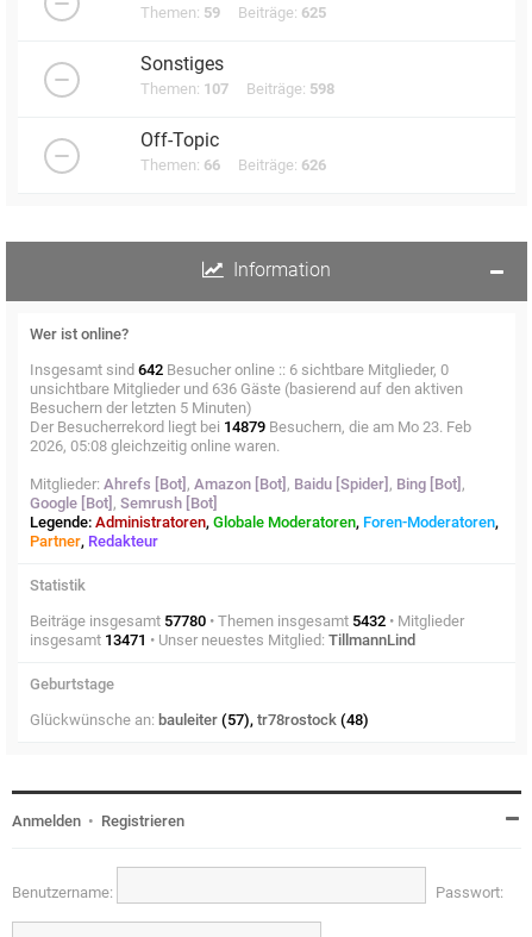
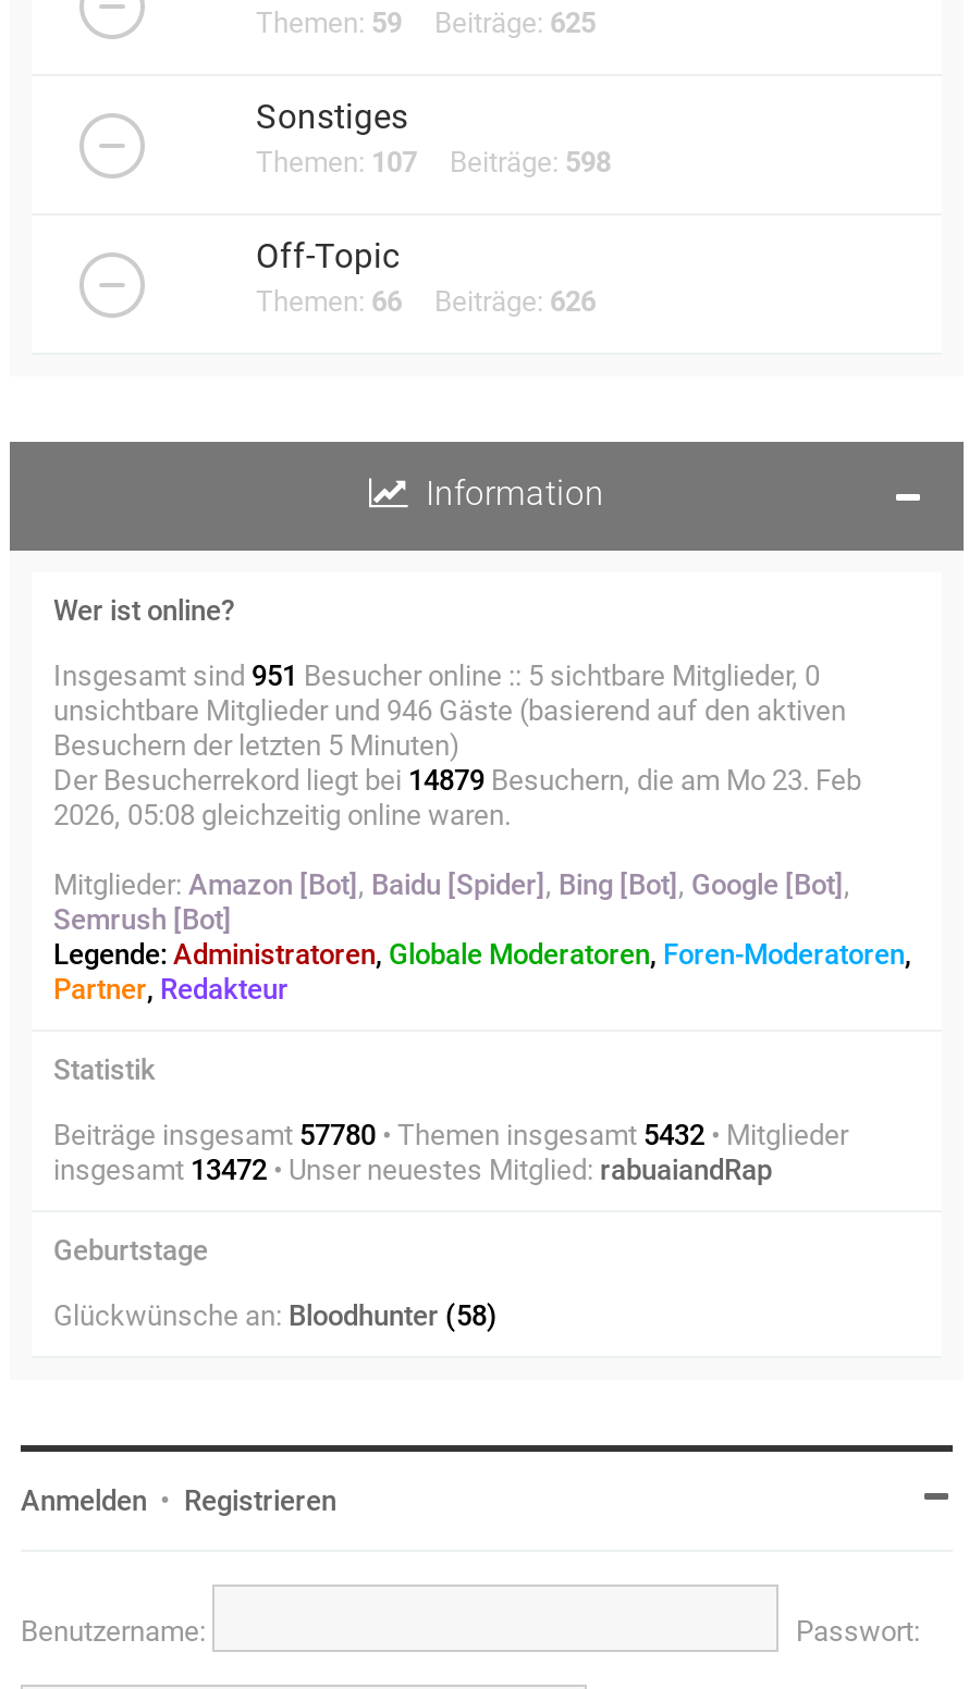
- Insgesamt sind 642 Besucher online :: 6 sichtbare Mitglieder, 0
+ Insgesamt sind 951 Besucher online :: 5 sichtbare Mitglieder, 0

- unsichtbare Mitglieder und 636 Gäste (basierend auf den aktiven
+ unsichtbare Mitglieder und 946 Gäste (basierend auf den aktiven

- Mitglieder: Ahrefs [Bot], Amazon [Bot], Baidu [Spider], Bing [Bot],
- Google [Bot], Semrush [Bot]
+ Mitglieder: Amazon [Bot], Baidu [Spider], Bing [Bot], Google [Bot],
+ Semrush [Bot]

- insgesamt 13471 • Unser neuestes Mitglied: TillmannLind
+ insgesamt 13472 • Unser neuestes Mitglied: rabuaiandRap

- Glückwünsche an: bauleiter (57), tr78rostock (48)
+ Glückwünsche an: Bloodhunter (58)
